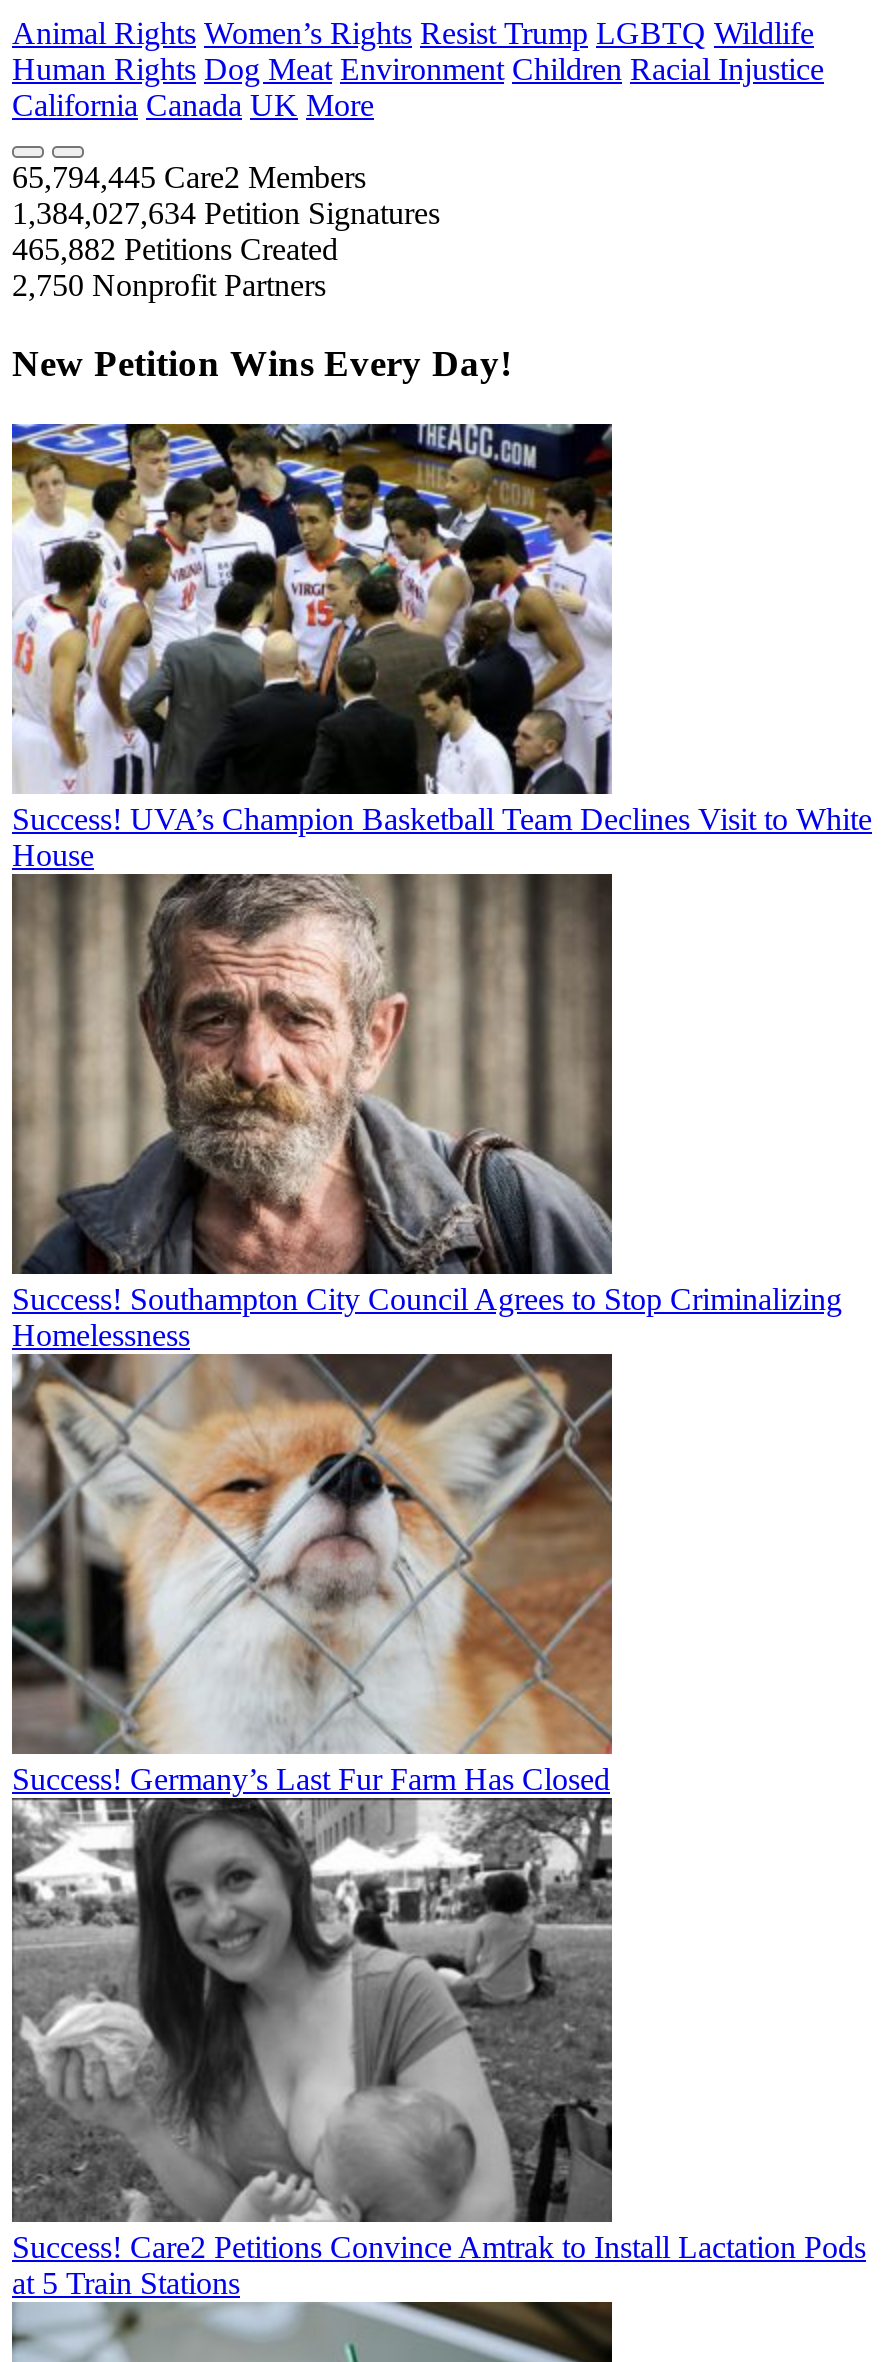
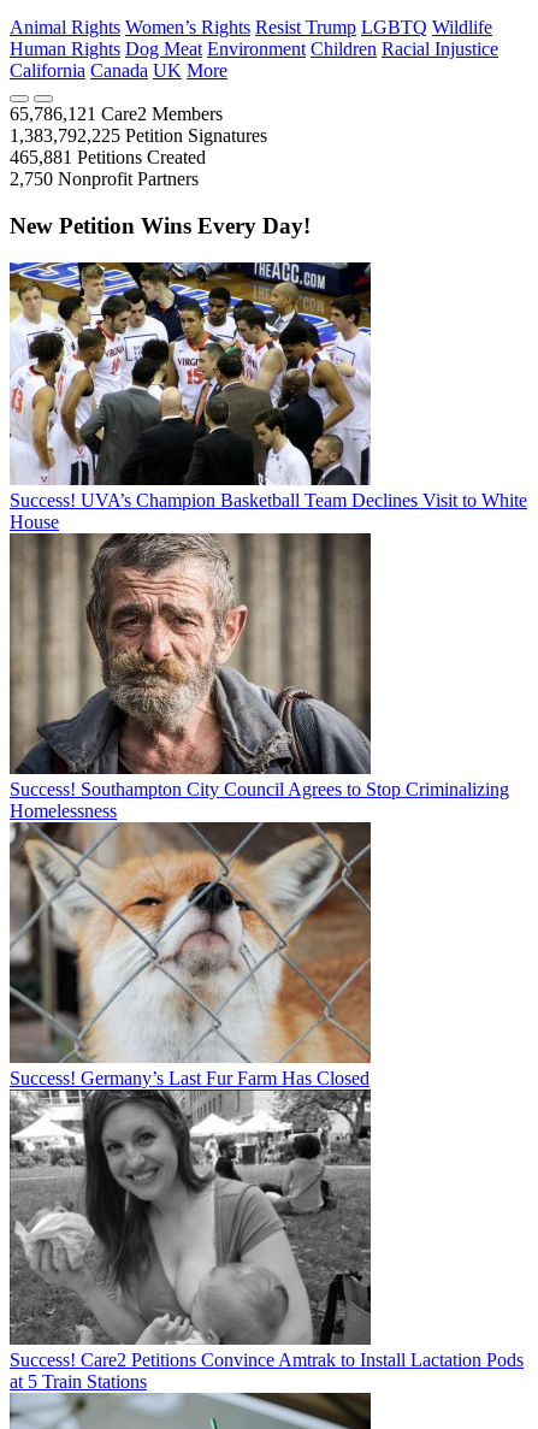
- 65,794,445 Care2 Members
+ 65,786,121 Care2 Members

- 1,384,027,634 Petition Signatures
+ 1,383,792,225 Petition Signatures

- 465,882 Petitions Created
+ 465,881 Petitions Created
